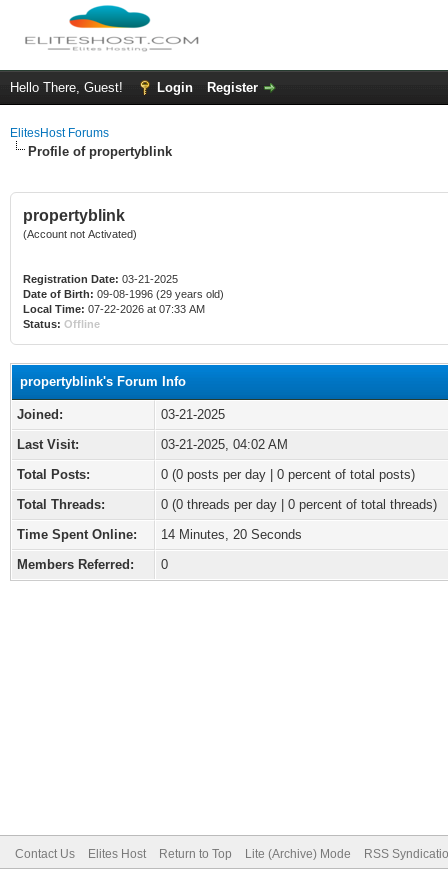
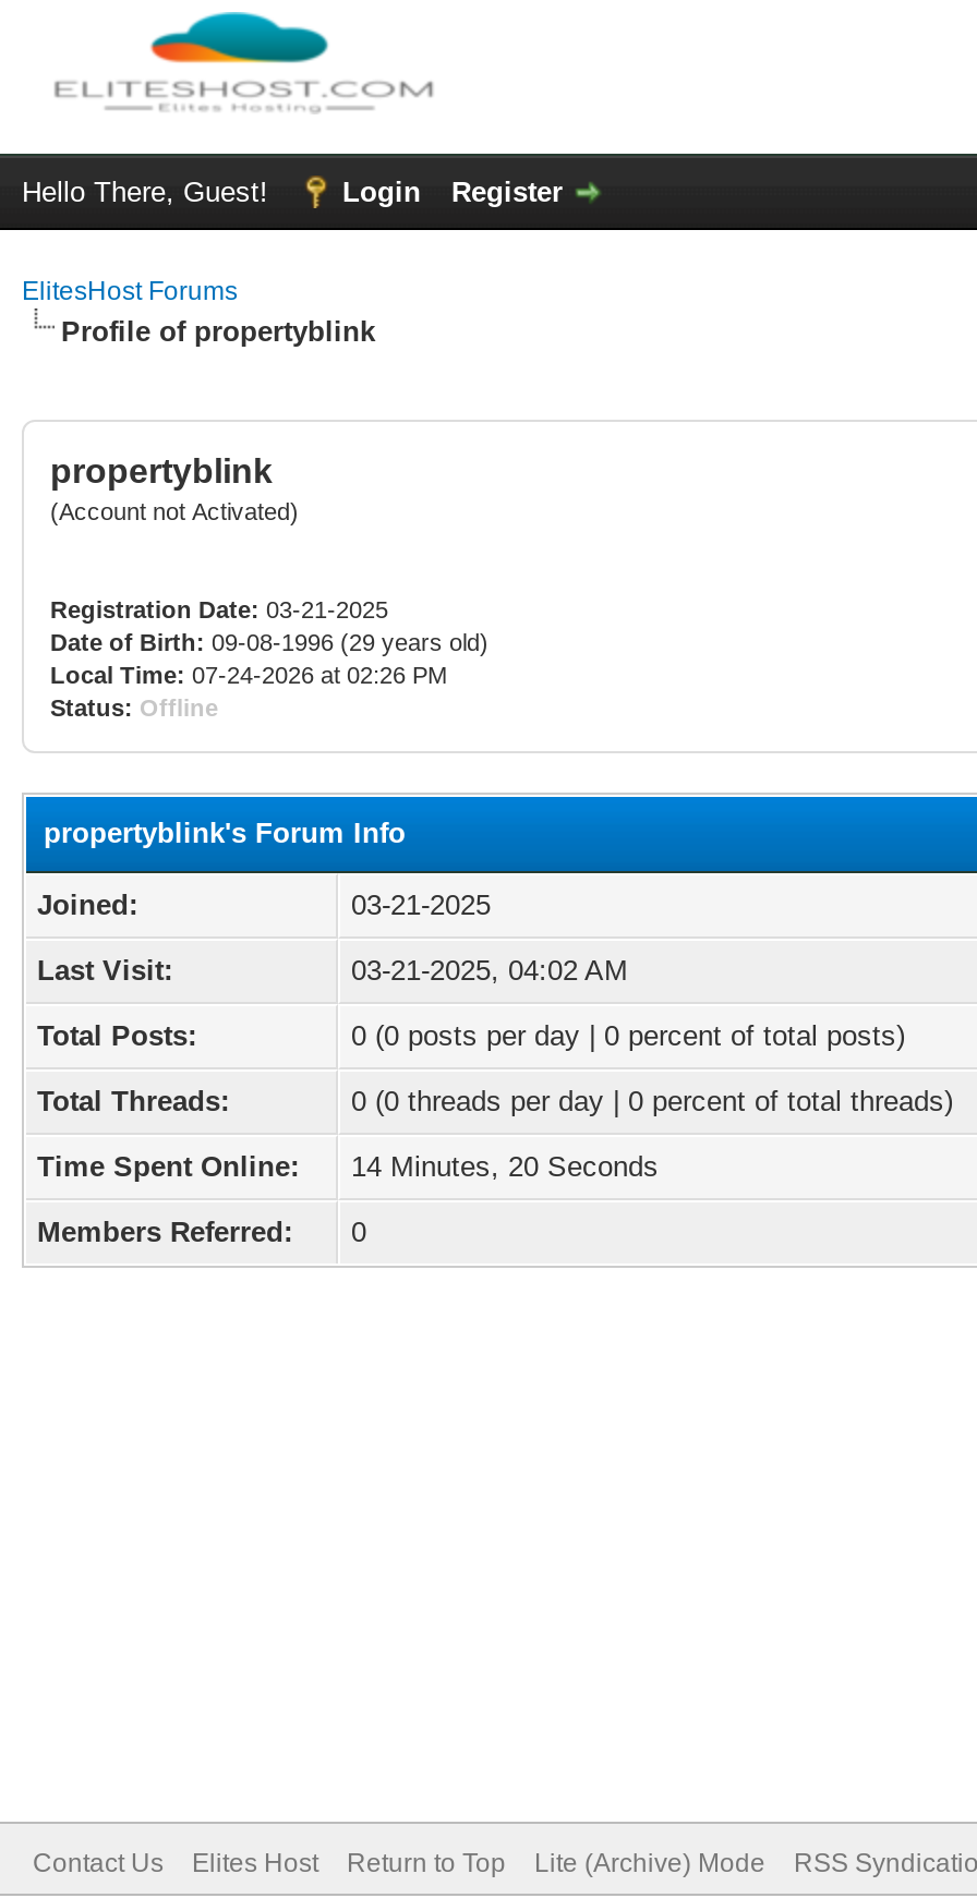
- Local Time: 07-22-2026 at 07:33 AM
+ Local Time: 07-24-2026 at 02:26 PM
